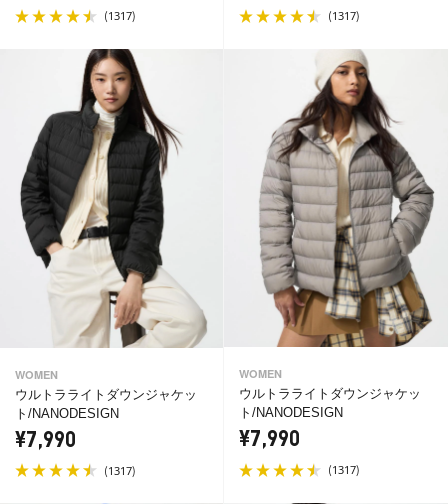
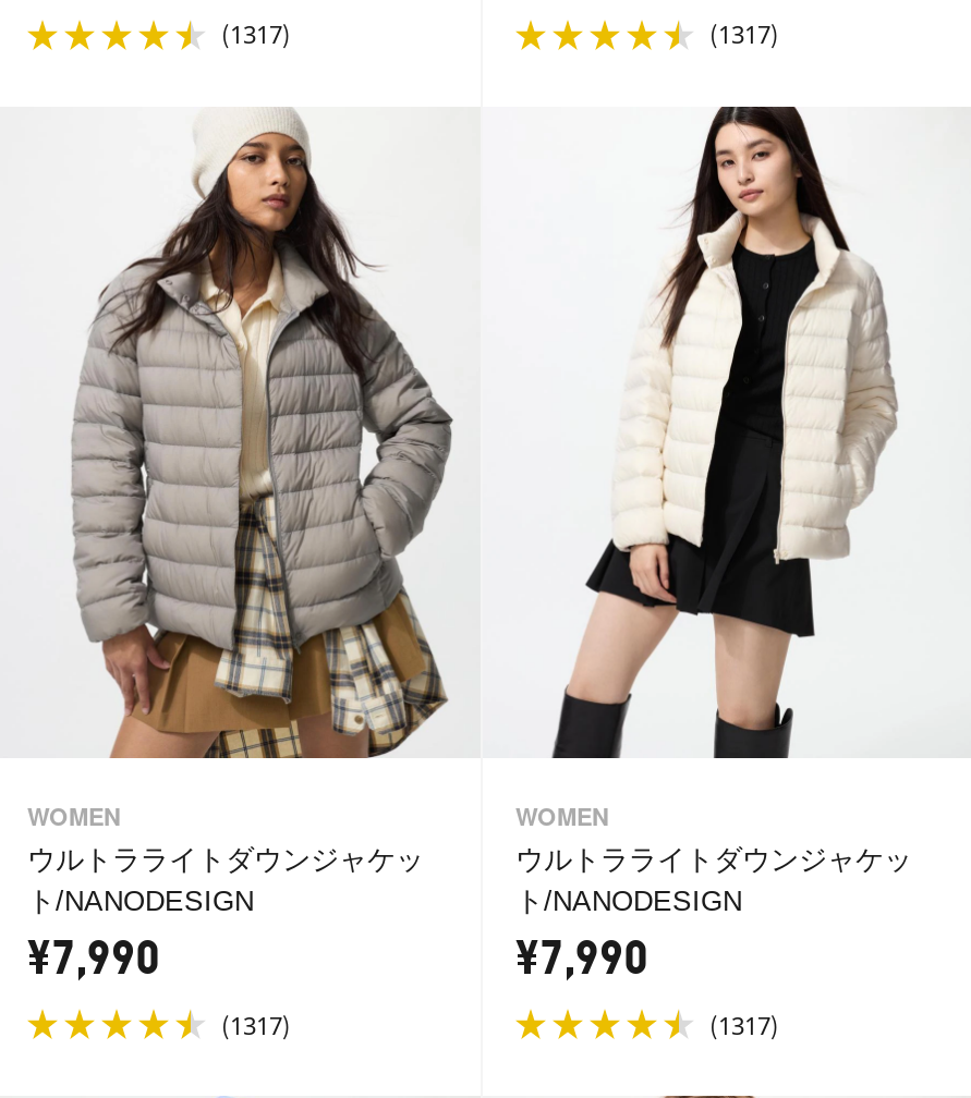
- [image]
+ [image]

- [image]
+ [image]
